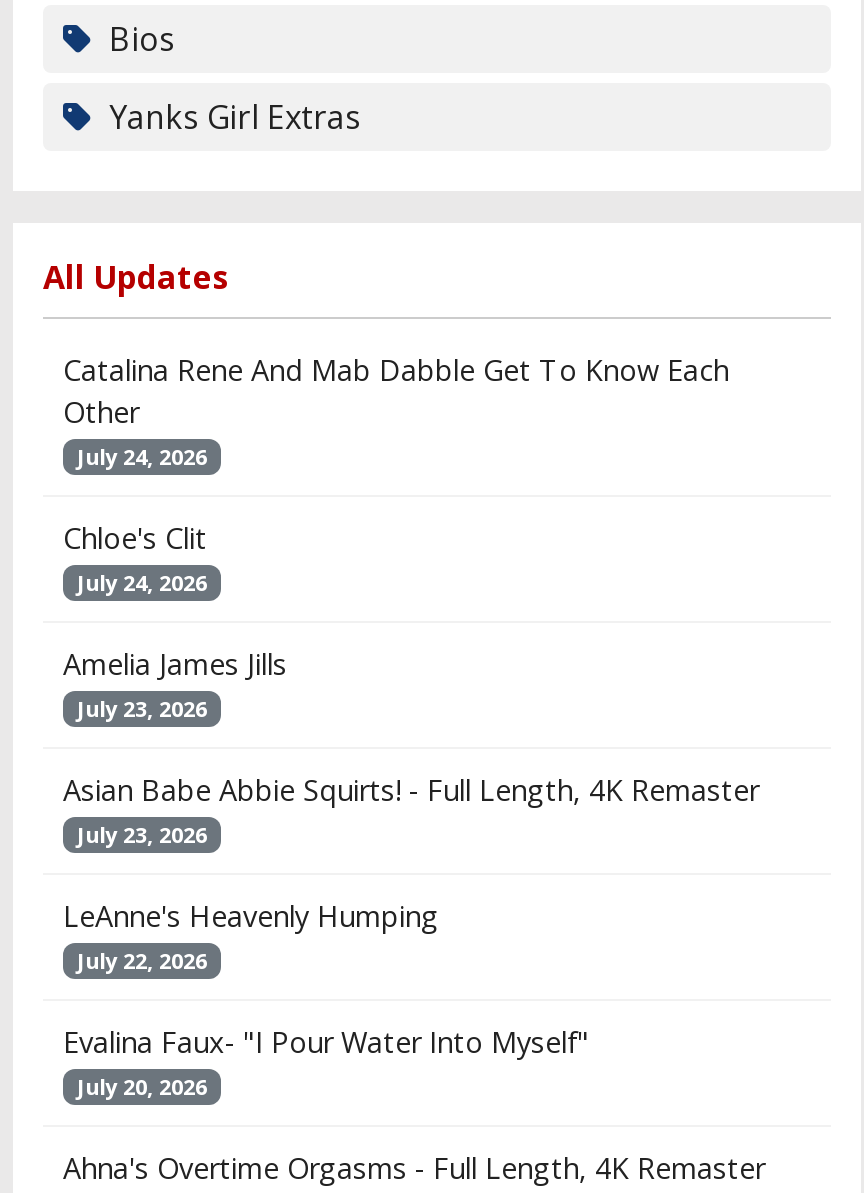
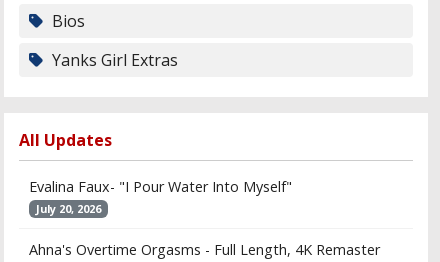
- Catalina Rene And Mab Dabble Get To Know Each
- Other
- July 24, 2026
- Chloe's Clit
- July 24, 2026
- Amelia James Jills
- July 23, 2026
- Asian Babe Abbie Squirts! - Full Length, 4K Remaster
- July 23, 2026
- LeAnne's Heavenly Humping
- July 22, 2026
